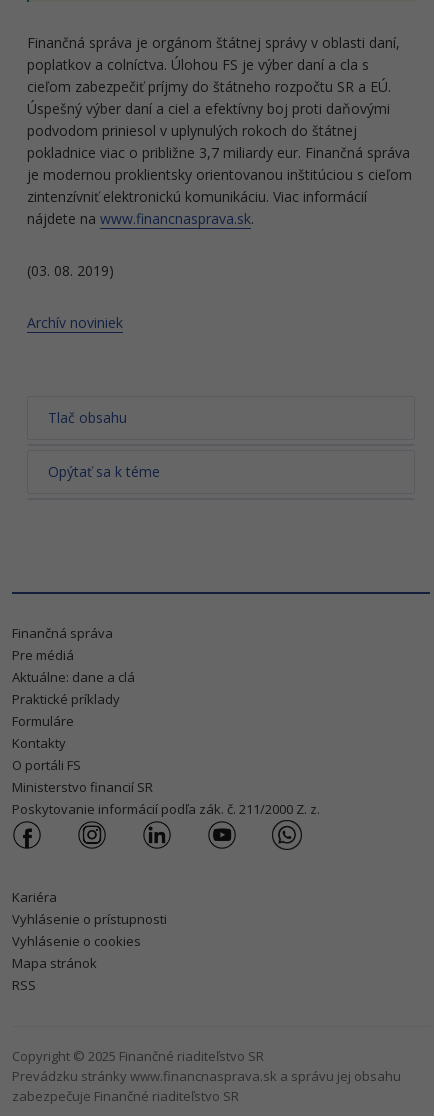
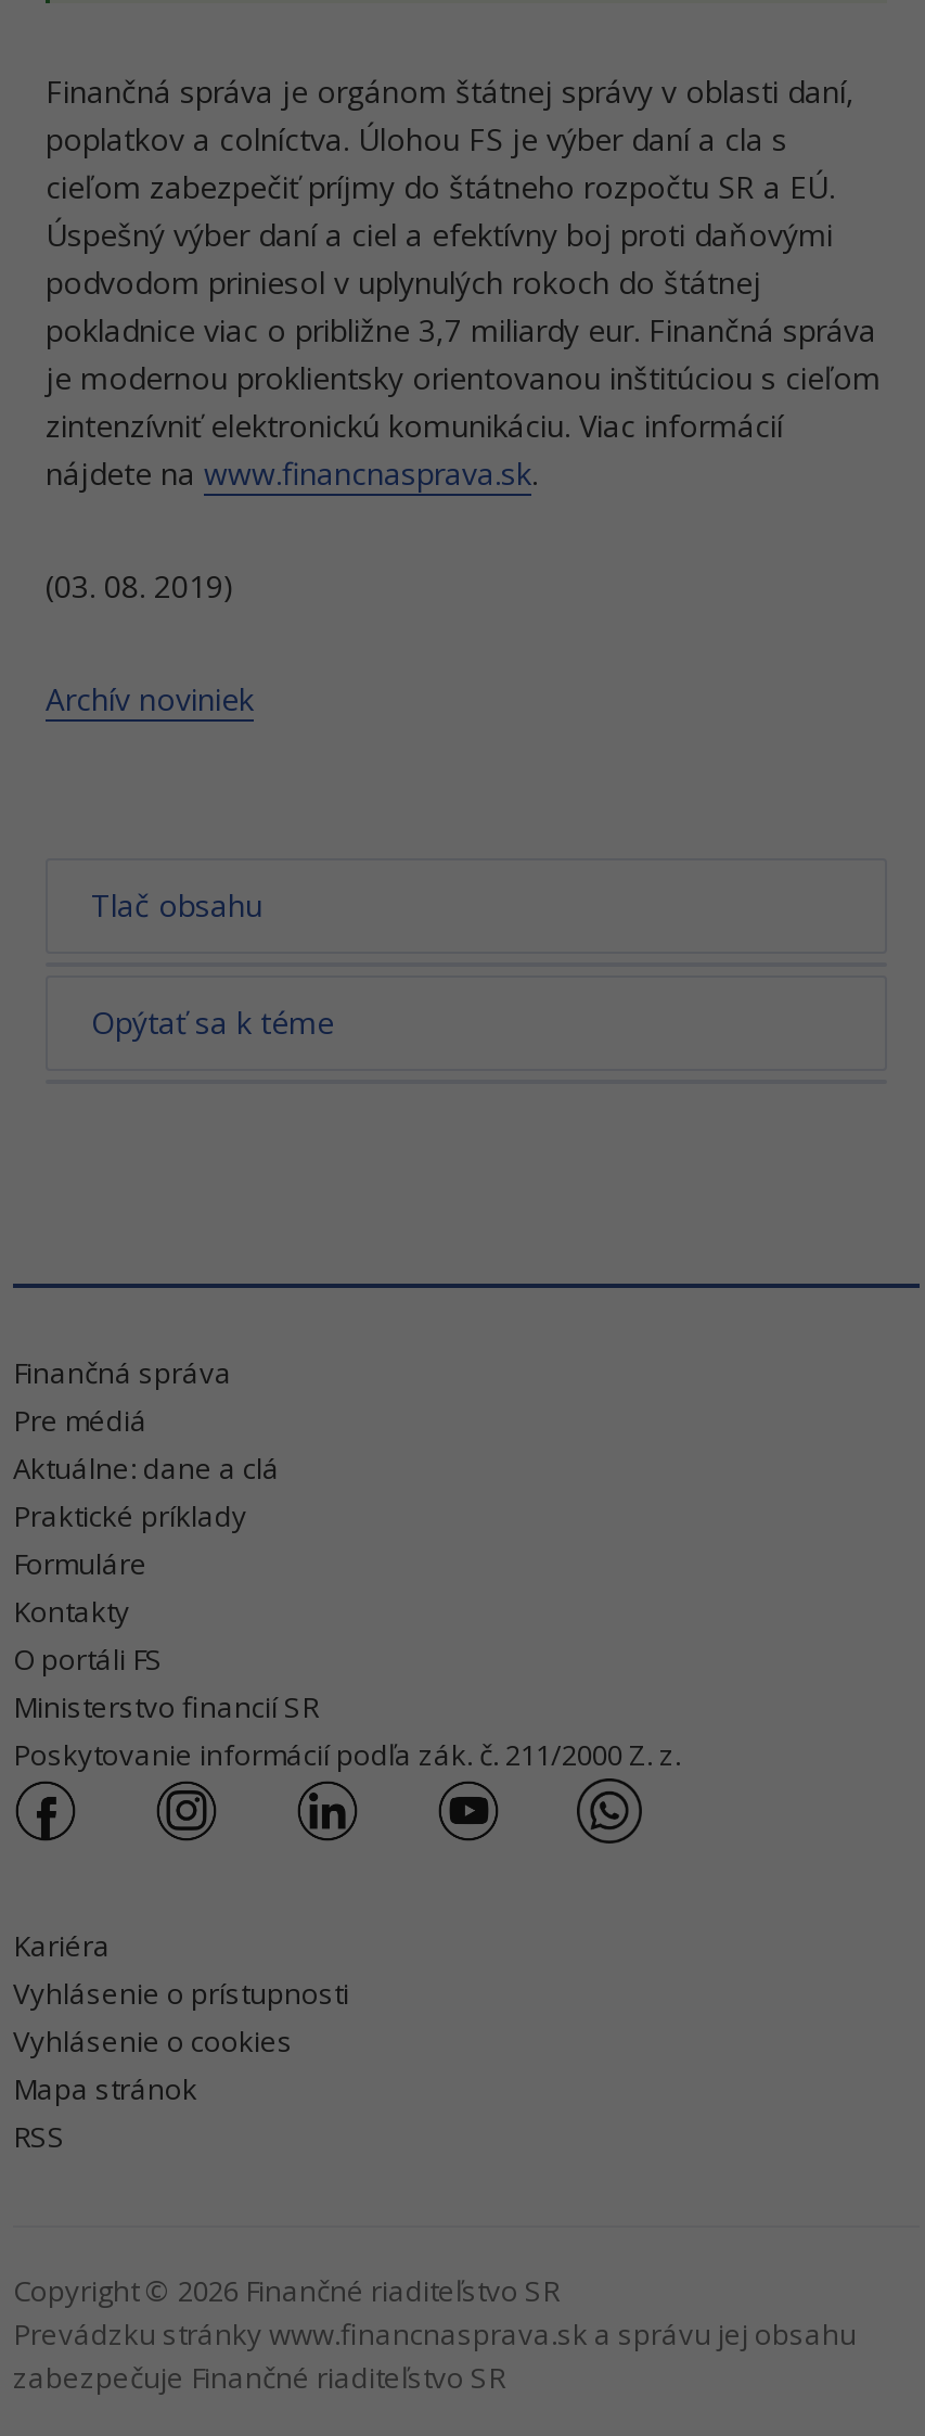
- Copyright © 2025 Finančné riaditeľstvo SR
+ Copyright © 2026 Finančné riaditeľstvo SR
